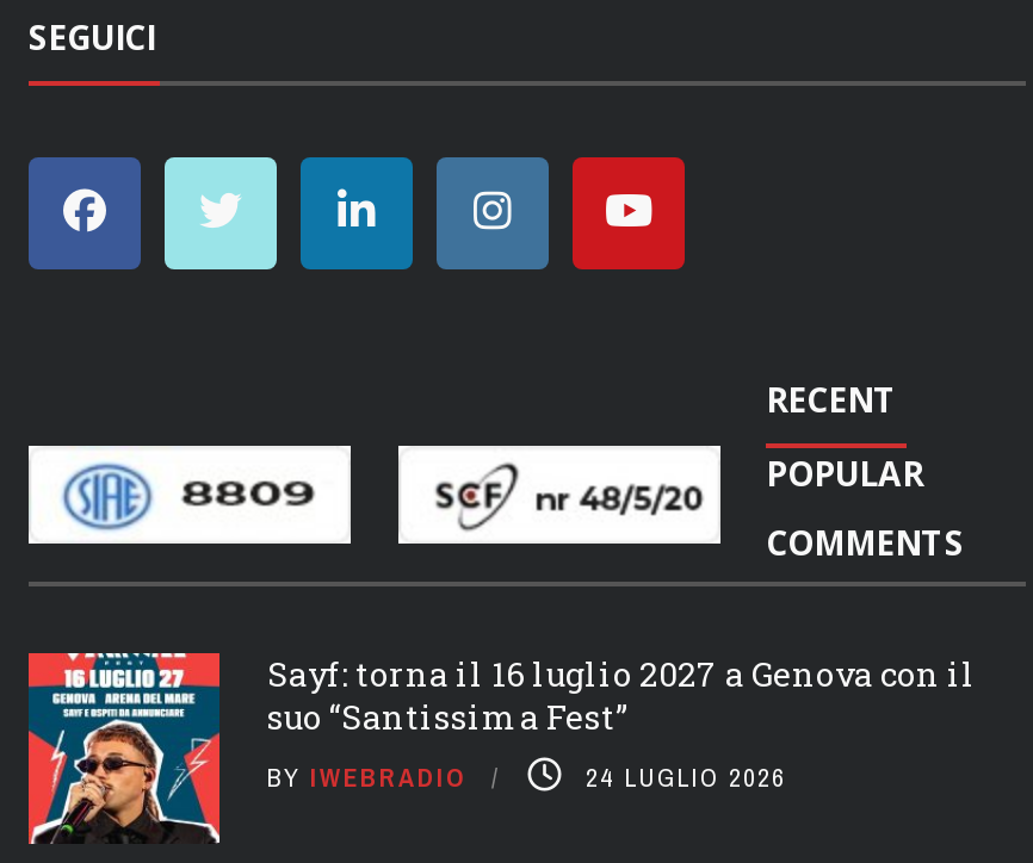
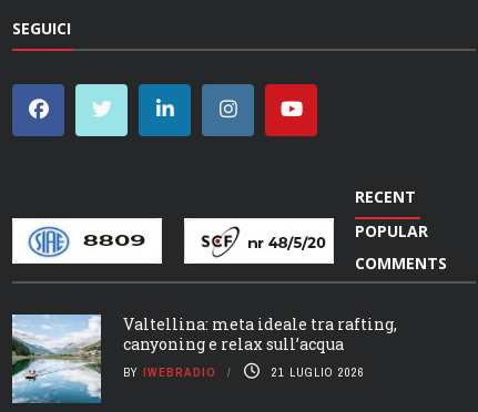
- [image]
- Sayf: torna il 16 luglio 2027 a Genova con il
- suo “Santissima Fest”
+ [image]
+ Valtellina: meta ideale tra rafting,
+ canyoning e relax sull’acqua

- 24 LUGLIO 2026
+ 21 LUGLIO 2026
